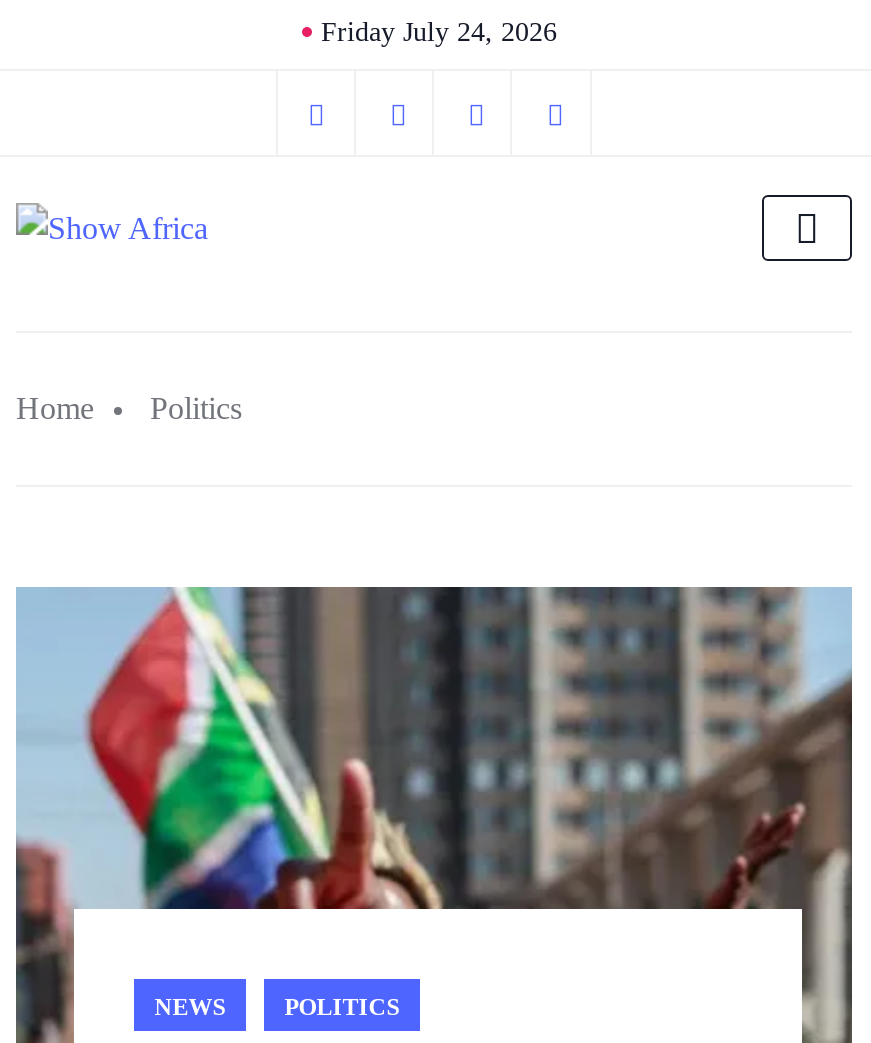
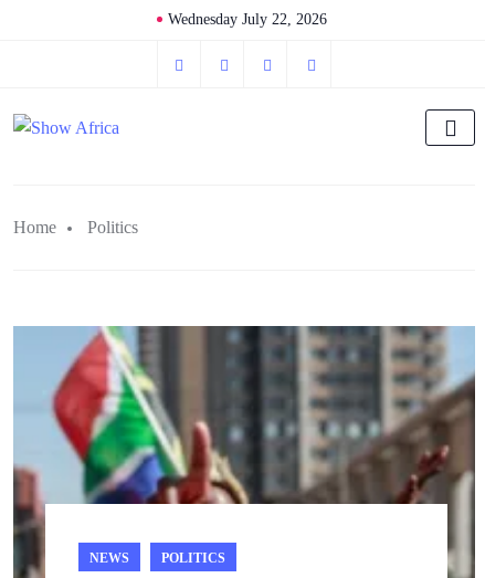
- Friday July 24, 2026
+ Wednesday July 22, 2026
